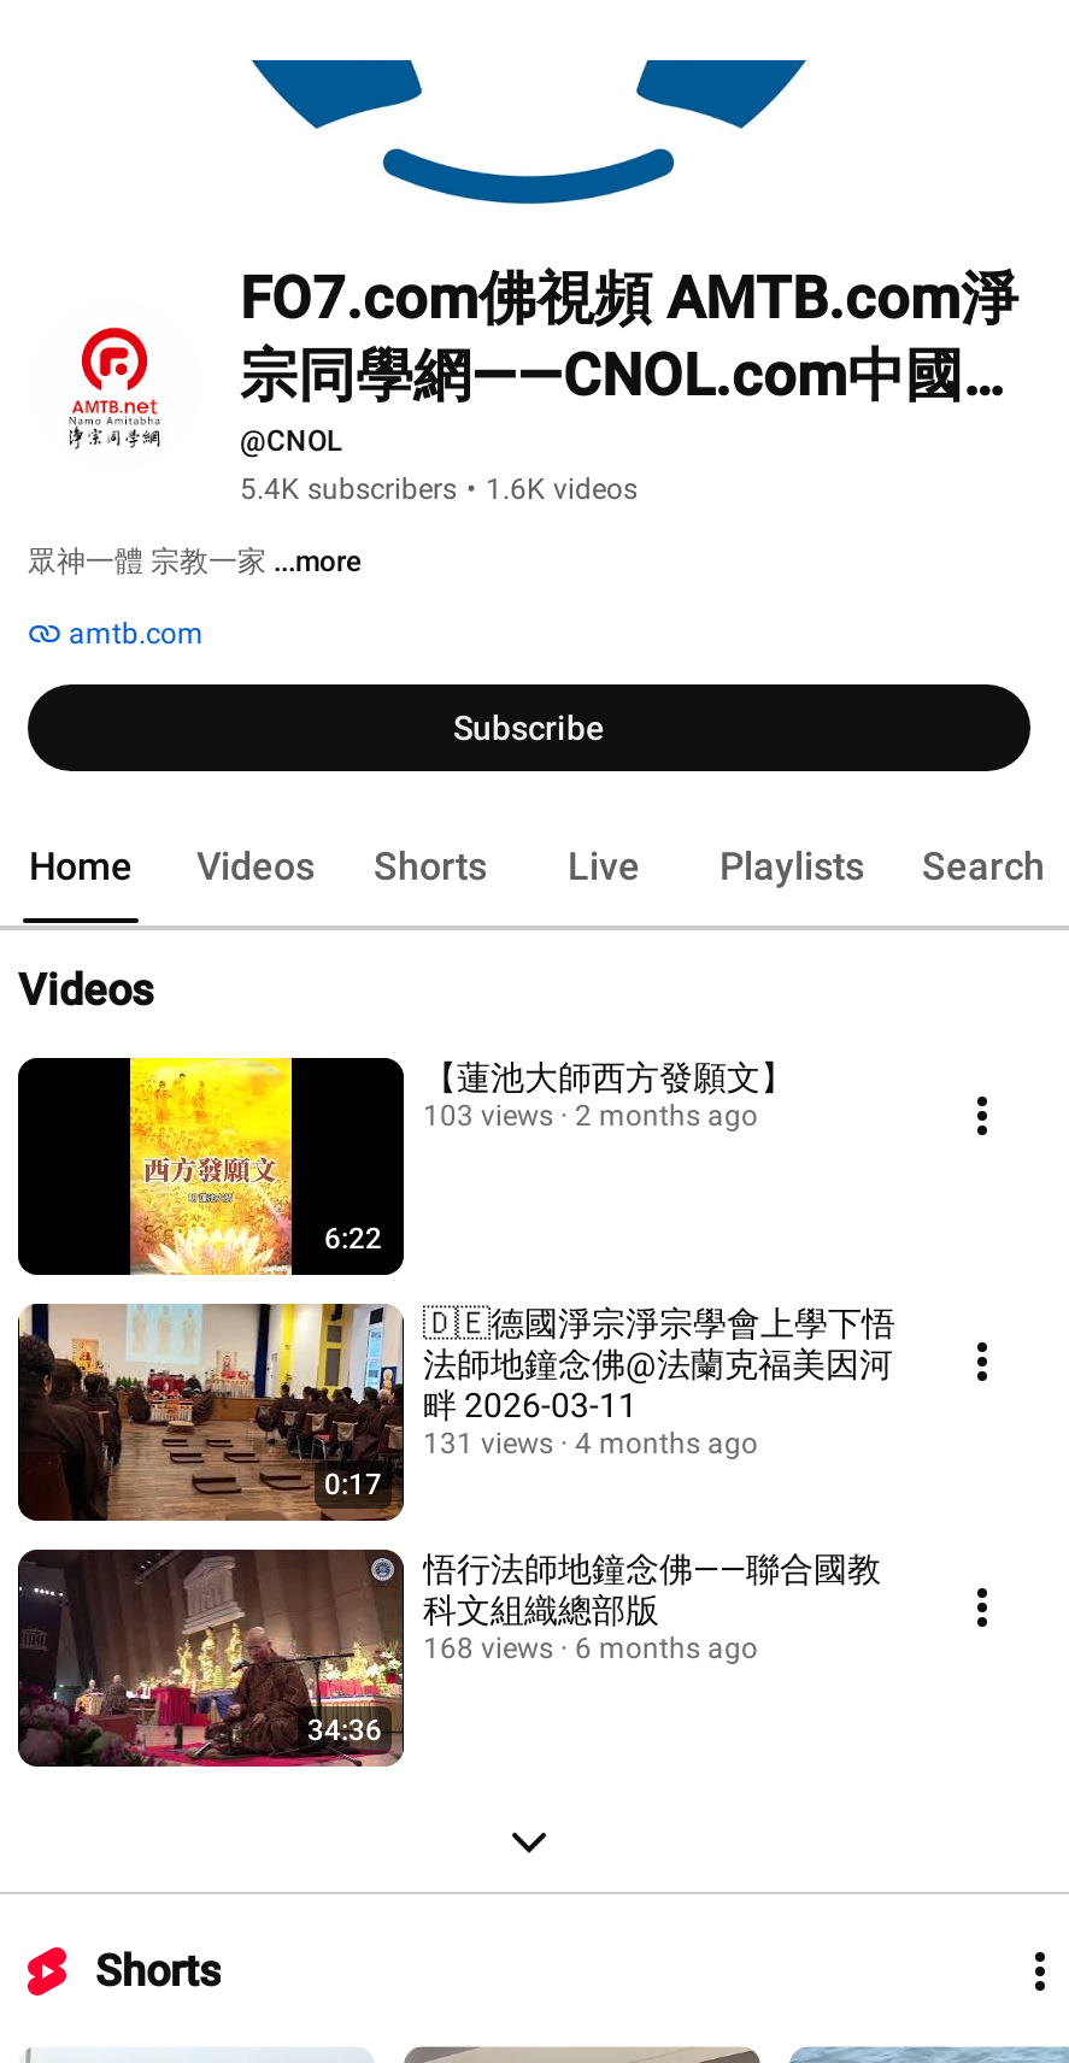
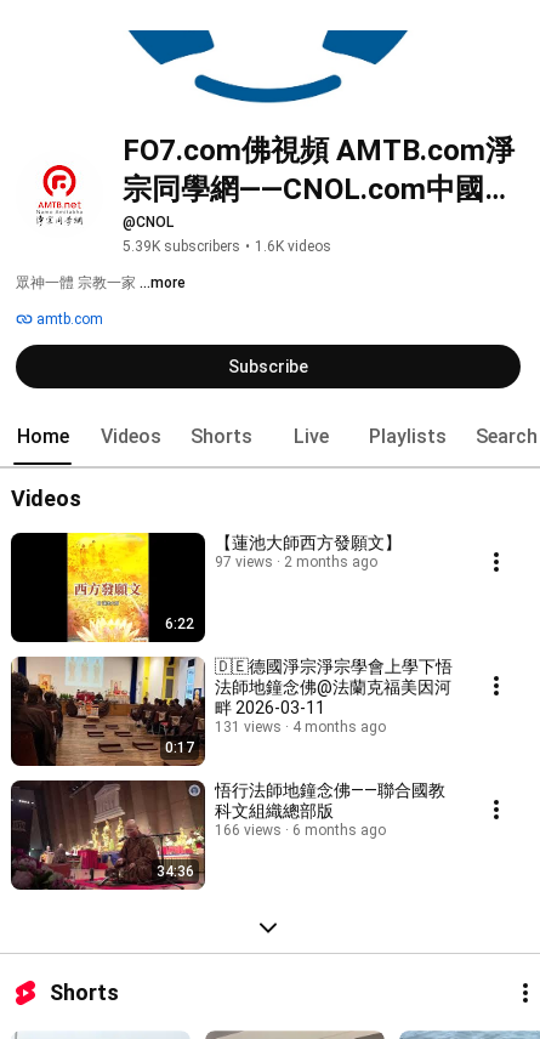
- 5.4K subscribers • 1.6K videos
+ 5.39K subscribers • 1.6K videos

- 103 views 2 months ago
+ 97 views 2 months ago

- 168 views 6 months ago
+ 166 views 6 months ago
